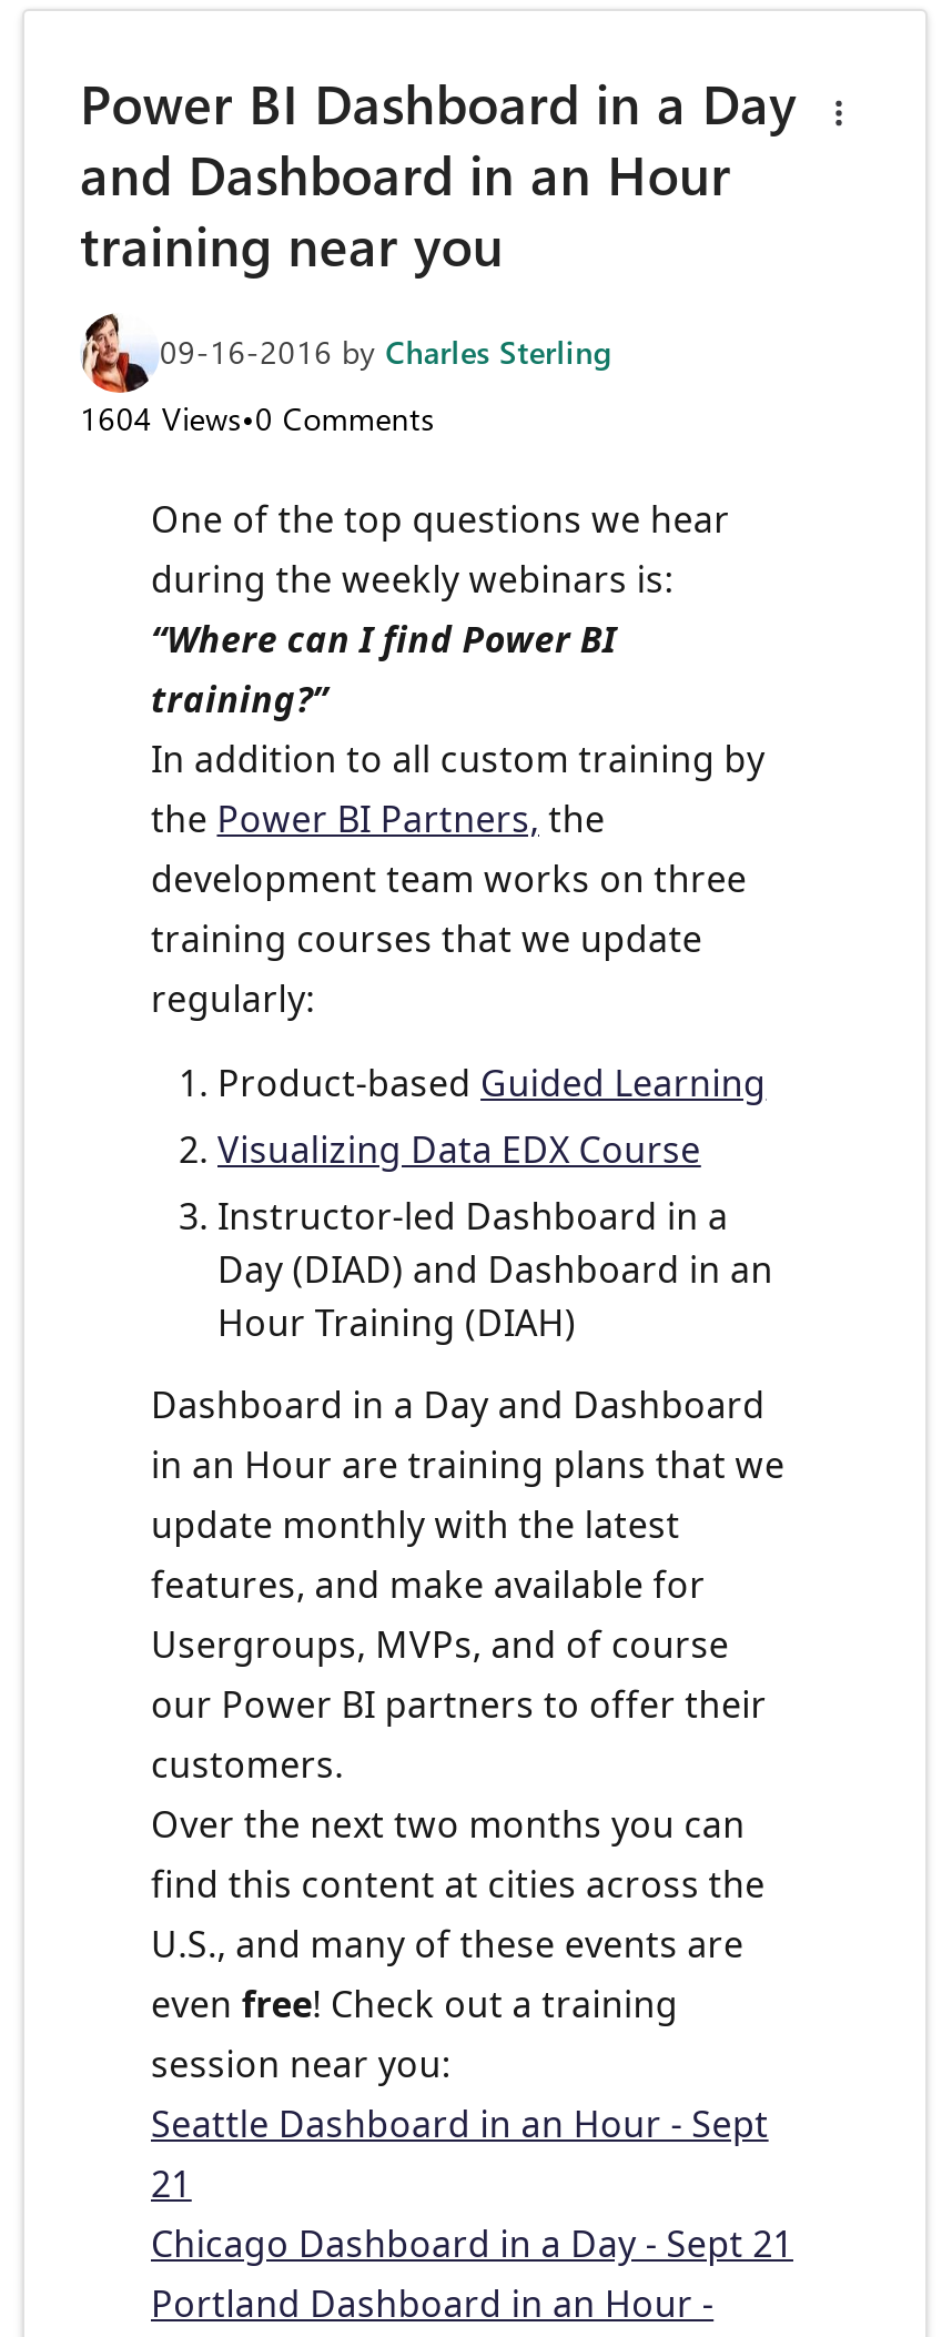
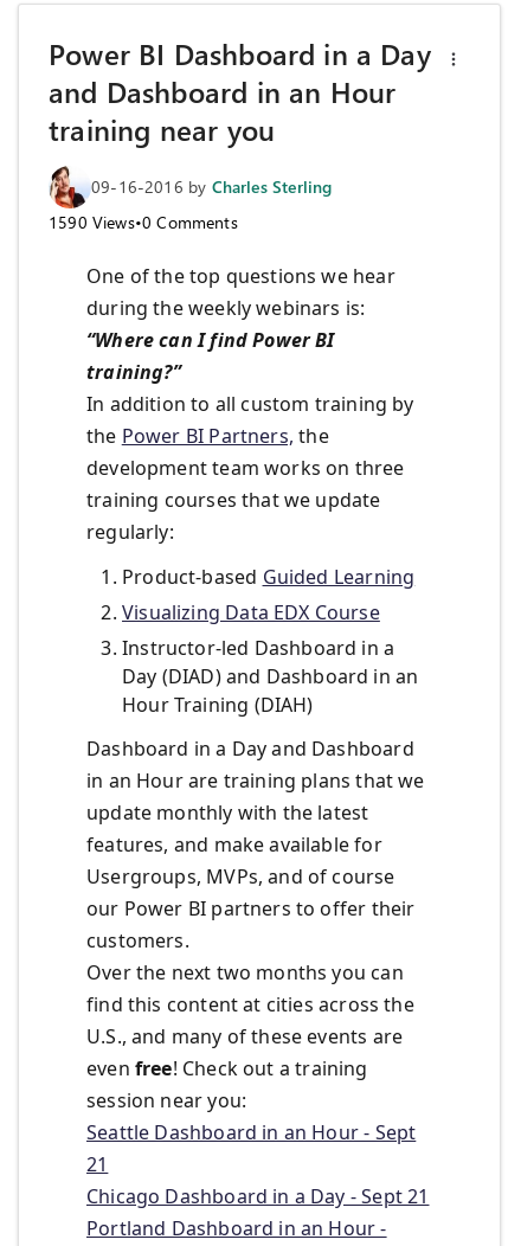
- 1604 Views•0 Comments
+ 1590 Views•0 Comments
